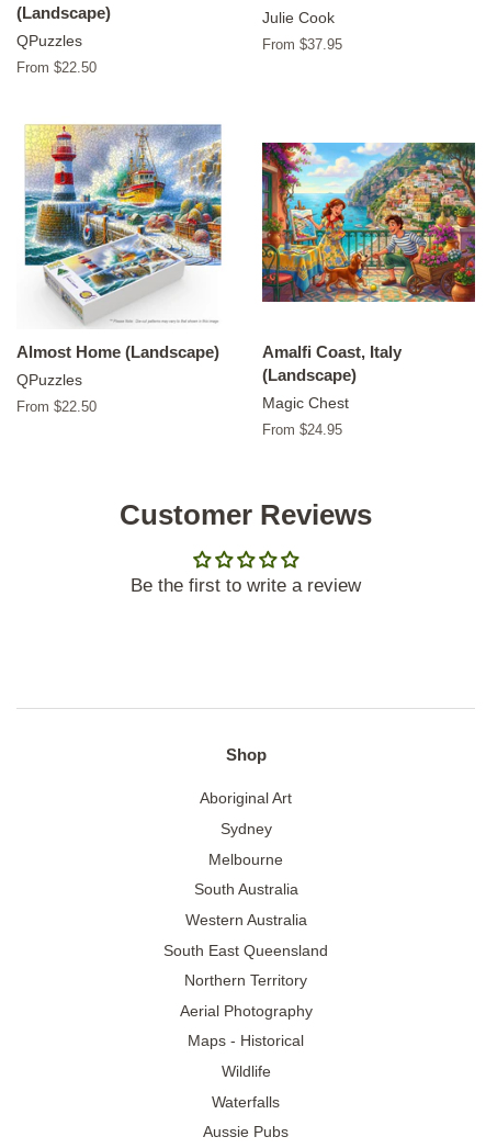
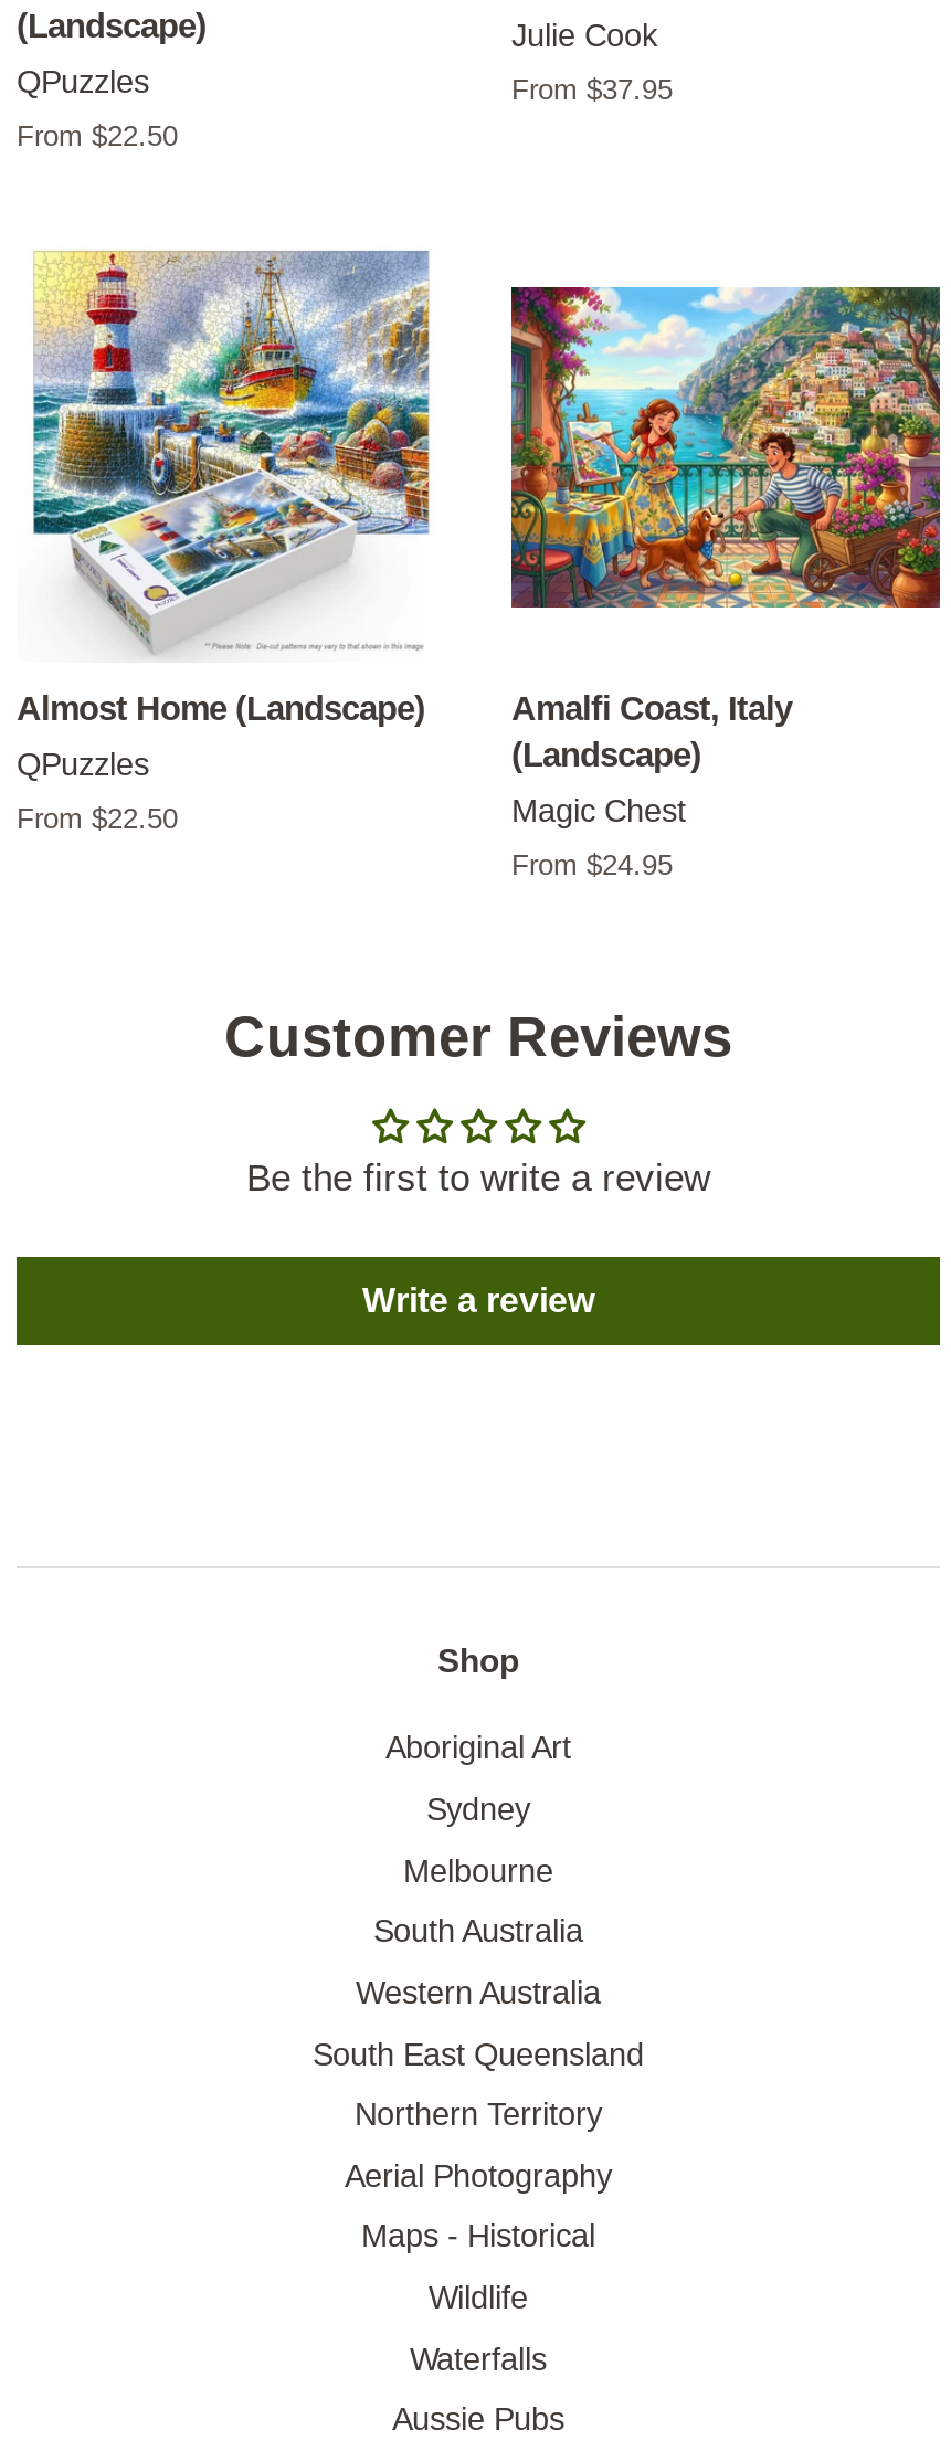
+ Write a review
